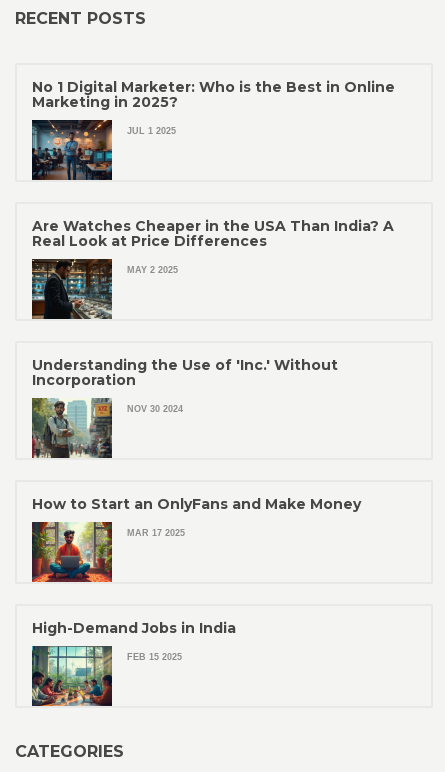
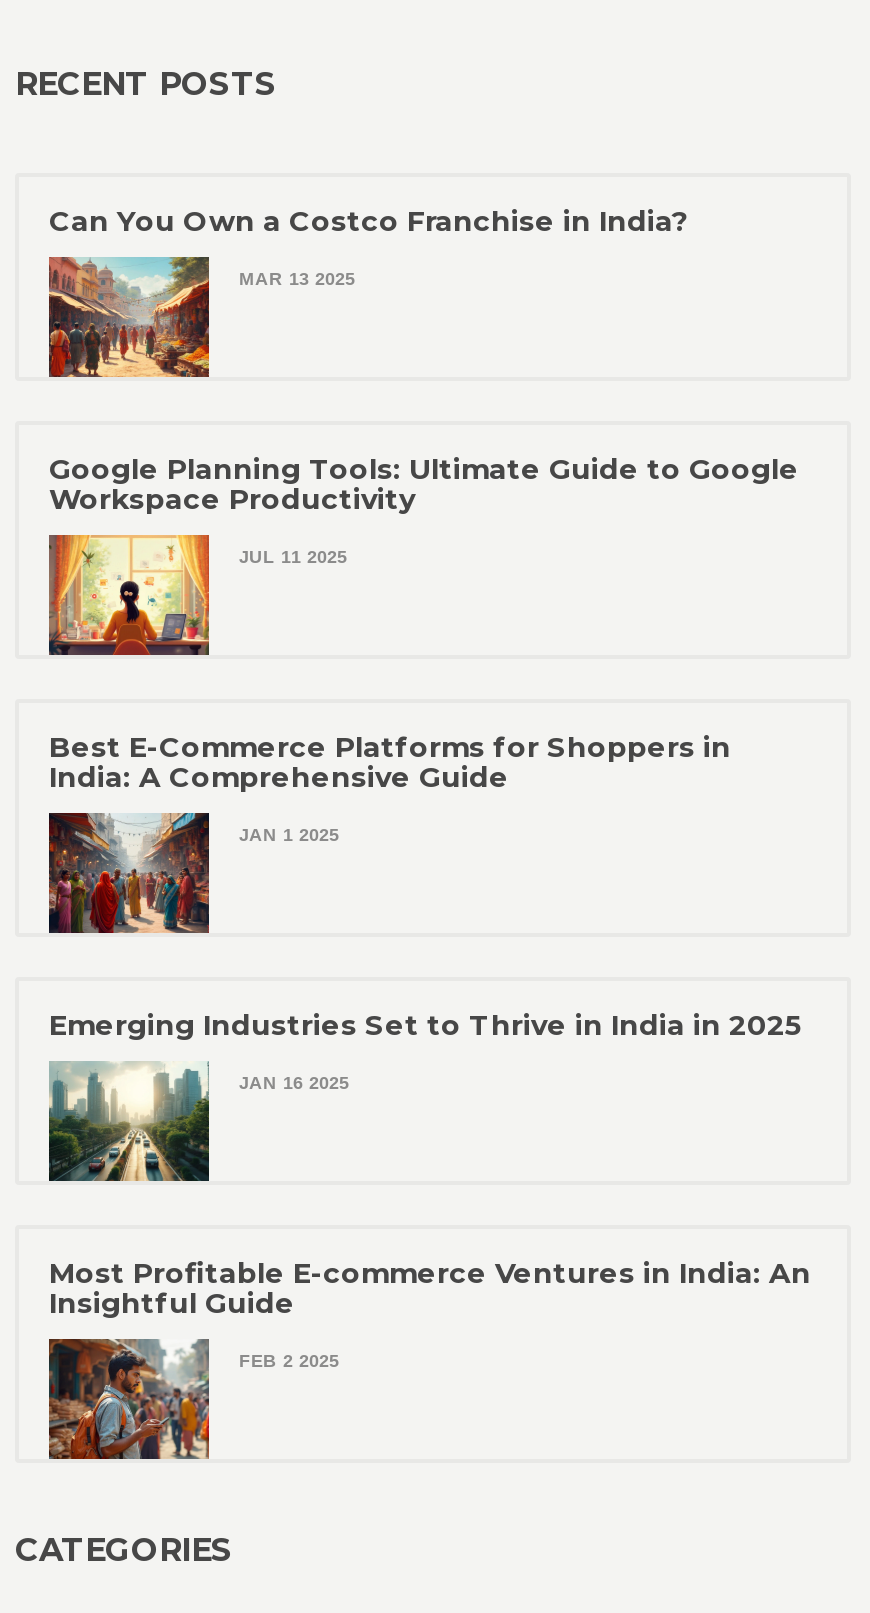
- No 1 Digital Marketer: Who is the Best in Online
- Marketing in 2025?
+ Can You Own a Costco Franchise in India?

- [image]
- JUL 1 2025
+ [image]
+ MAR 13 2025

- Are Watches Cheaper in the USA Than India? A
- Real Look at Price Differences
+ Google Planning Tools: Ultimate Guide to Google
+ Workspace Productivity

- [image]
- MAY 2 2025
+ [image]
+ JUL 11 2025

- Understanding the Use of 'Inc.' Without
- Incorporation
+ Best E-Commerce Platforms for Shoppers in
+ India: A Comprehensive Guide

- [image]
- NOV 30 2024
+ [image]
+ JAN 1 2025

- How to Start an OnlyFans and Make Money
+ Emerging Industries Set to Thrive in India in 2025

- [image]
- MAR 17 2025
+ [image]
+ JAN 16 2025

- High-Demand Jobs in India
+ Most Profitable E-commerce Ventures in India: An
+ Insightful Guide

- [image]
- FEB 15 2025
+ [image]
+ FEB 2 2025
